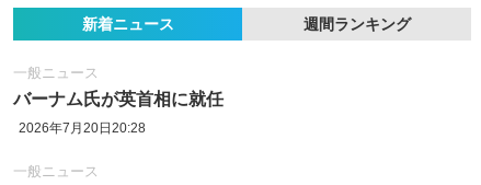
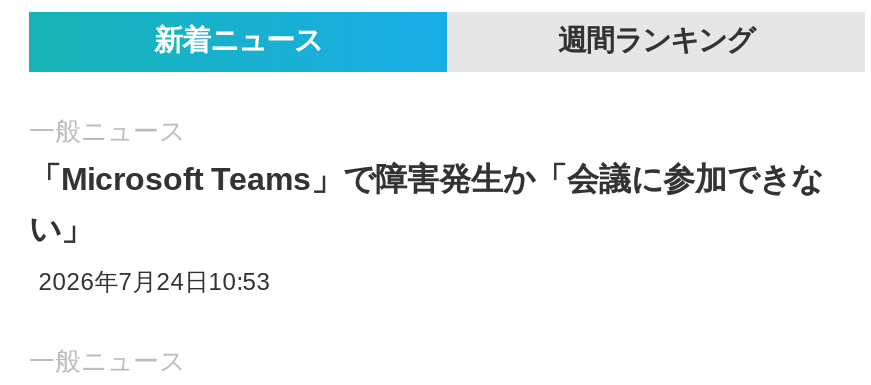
- バーナム氏が英首相に就任
- 2026年7月20日20:28
+ 「Microsoft Teams」で障害発生か「会議に参加できな
+ い」
+ 2026年7月24日10:53
